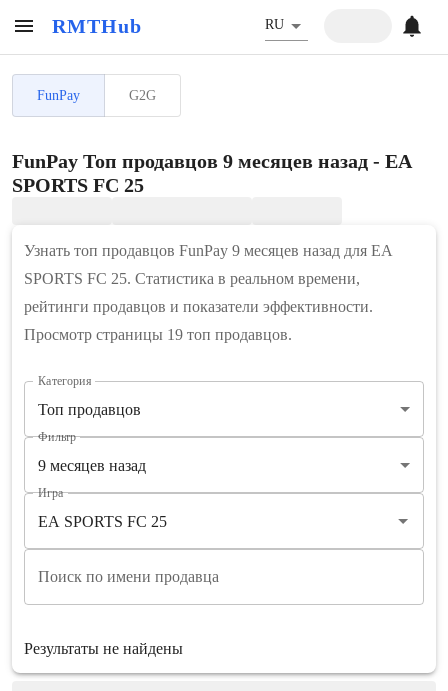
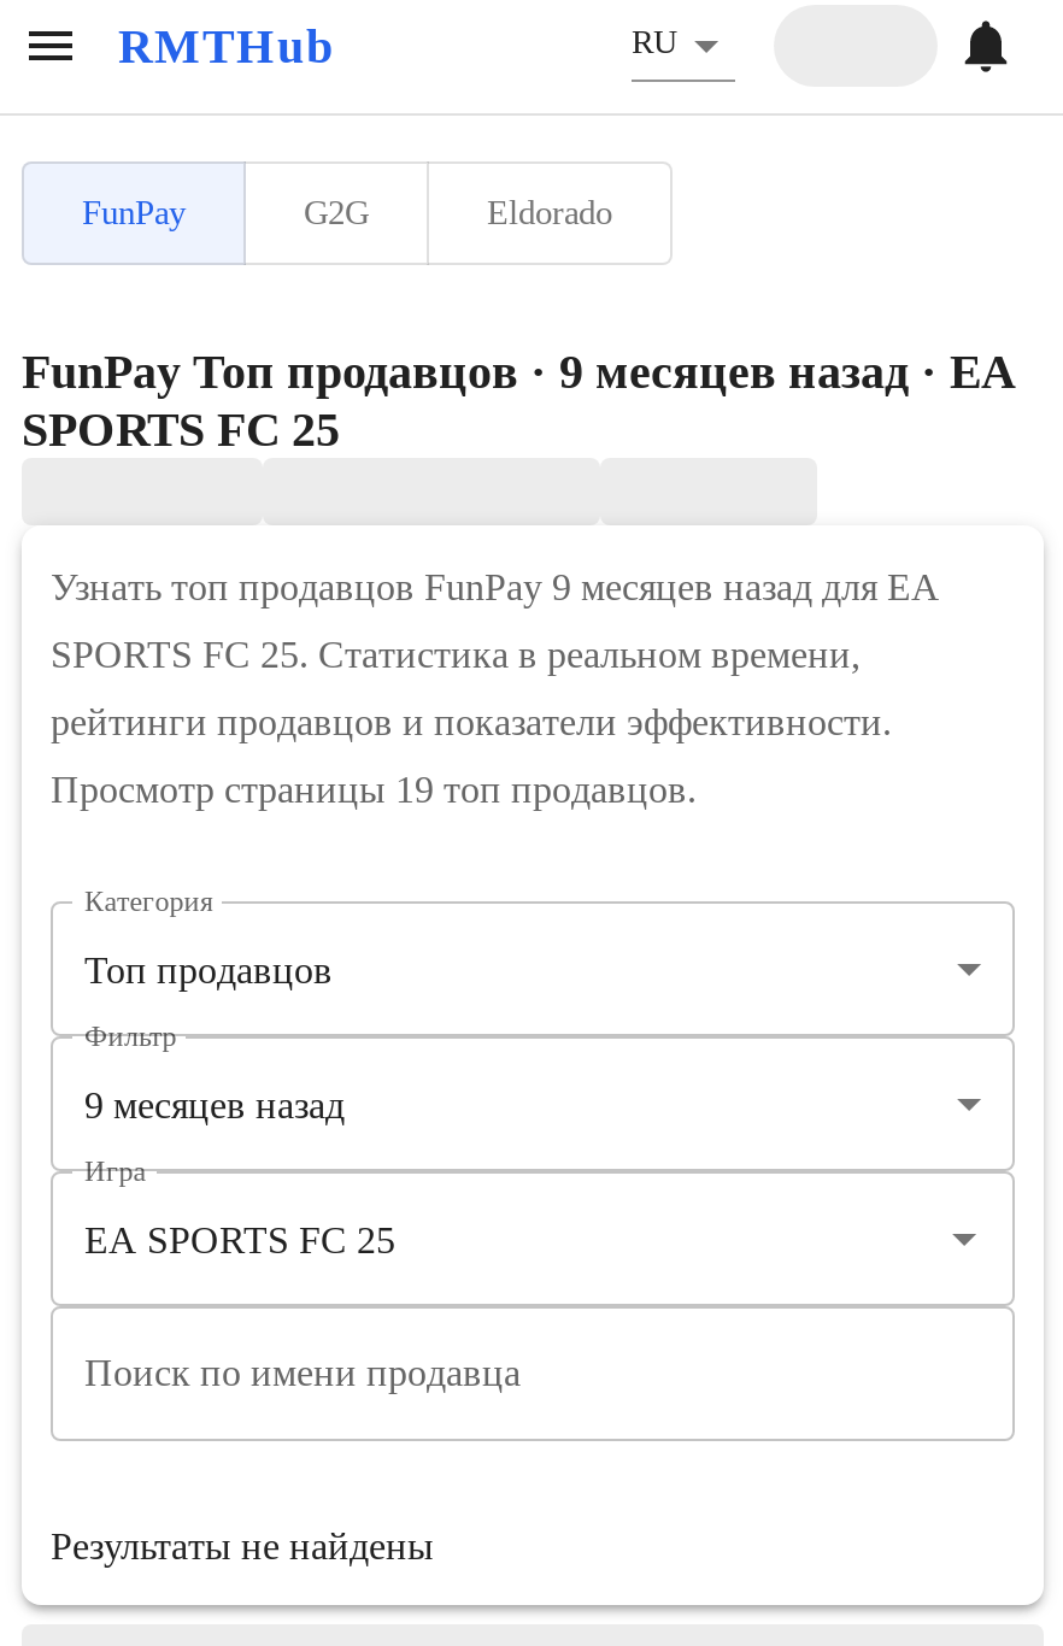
- FunPay Топ продавцов 9 месяцев назад - EA
+ Eldorado
+ FunPay Топ продавцов · 9 месяцев назад · EA
